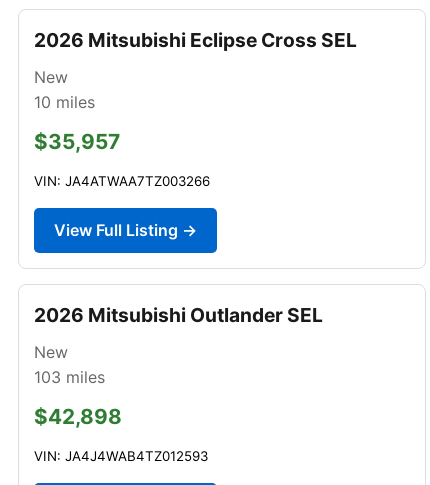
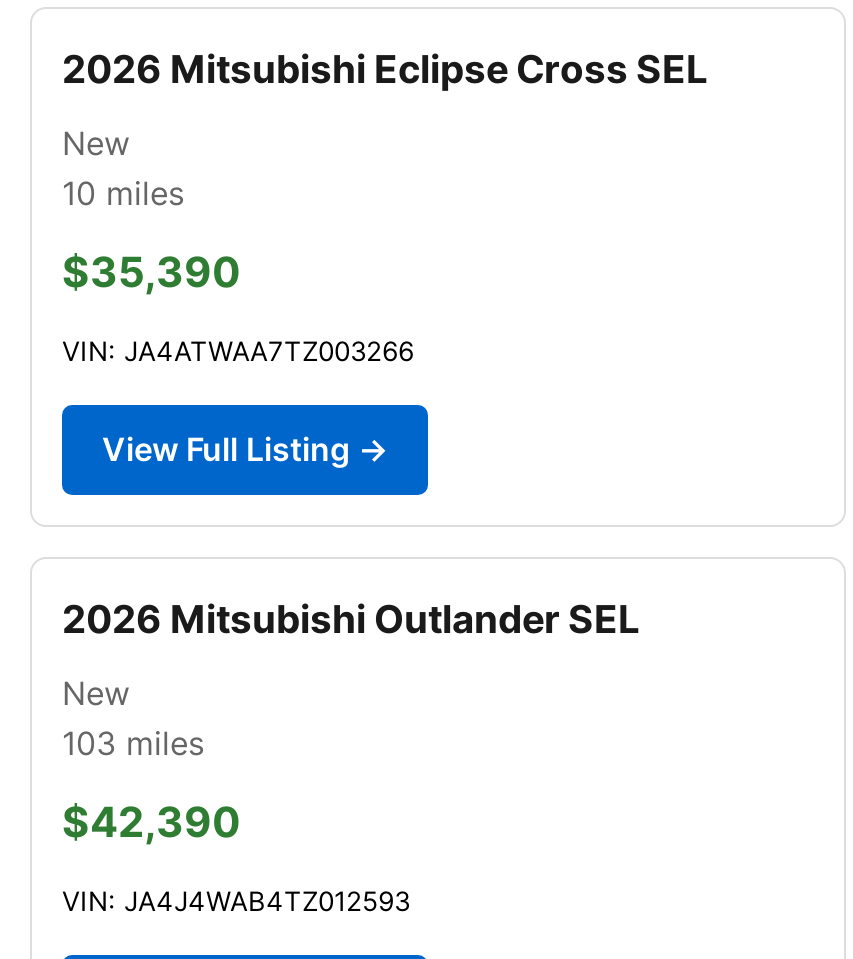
- $35,957
+ $35,390

- $42,898
+ $42,390
